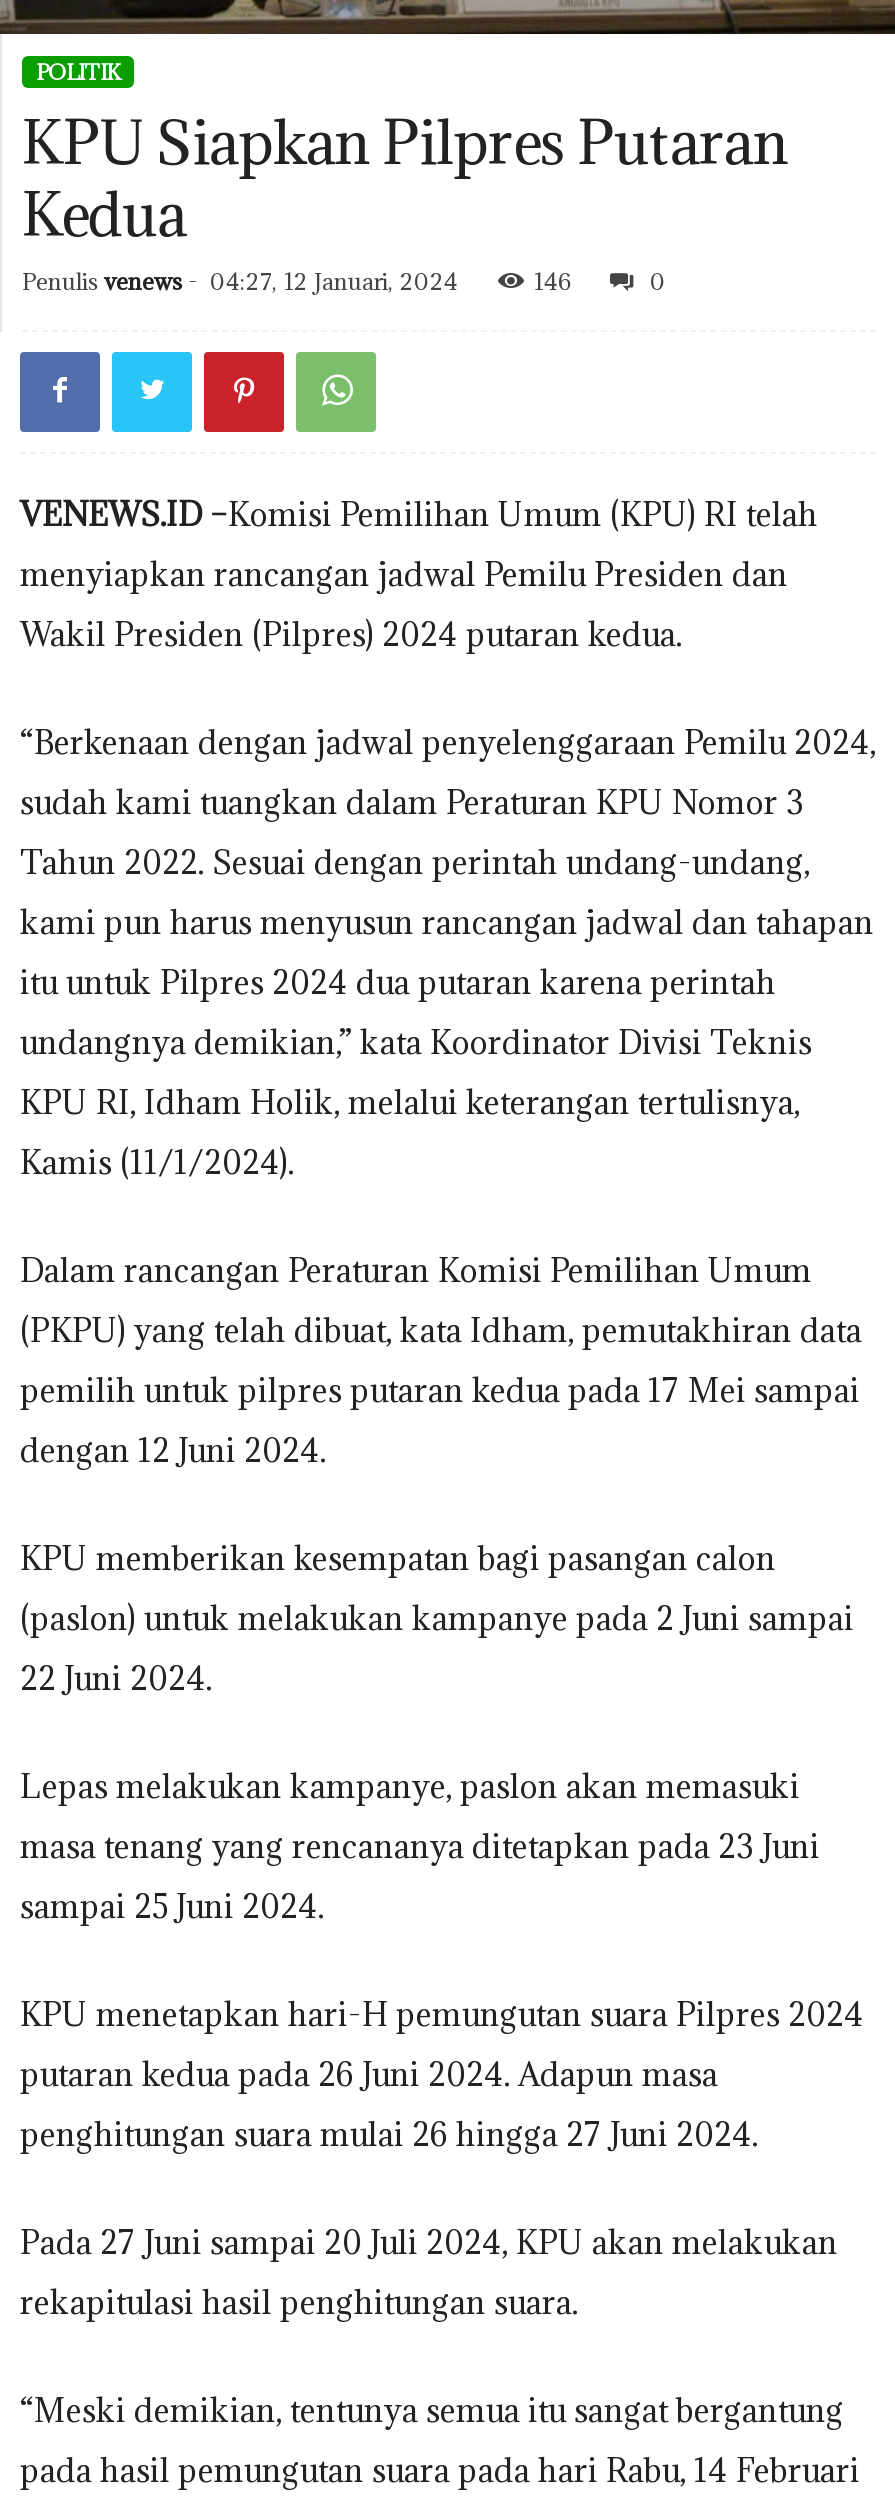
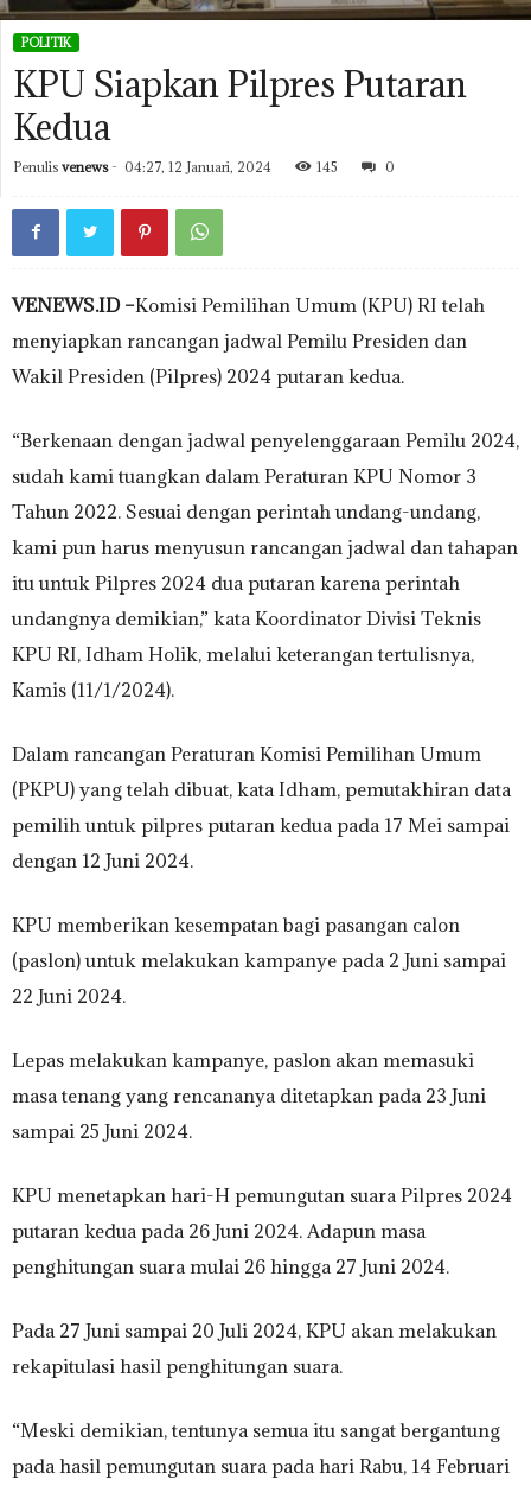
- 146
+ 145
